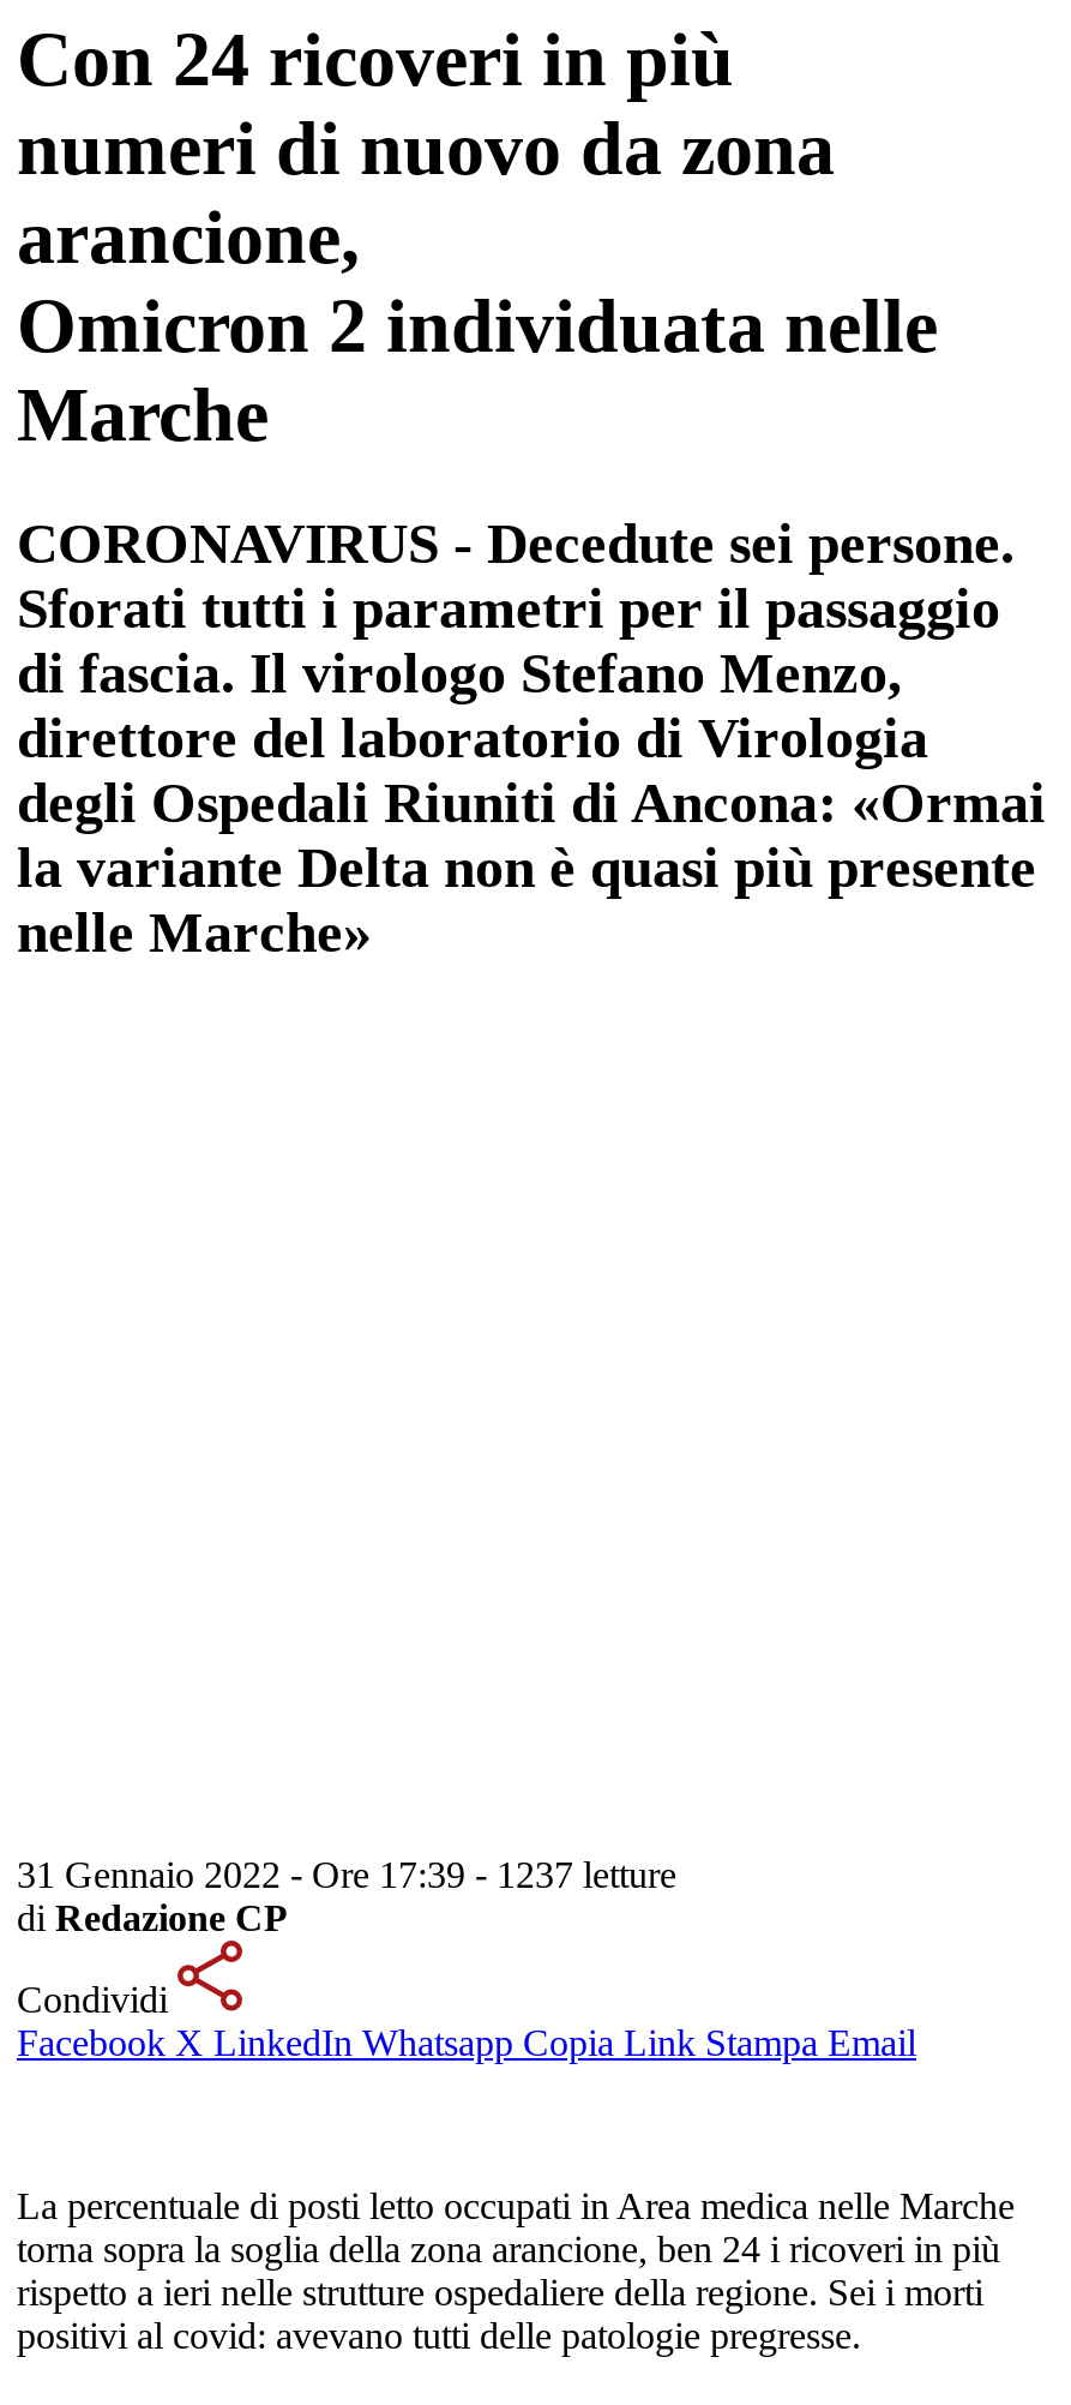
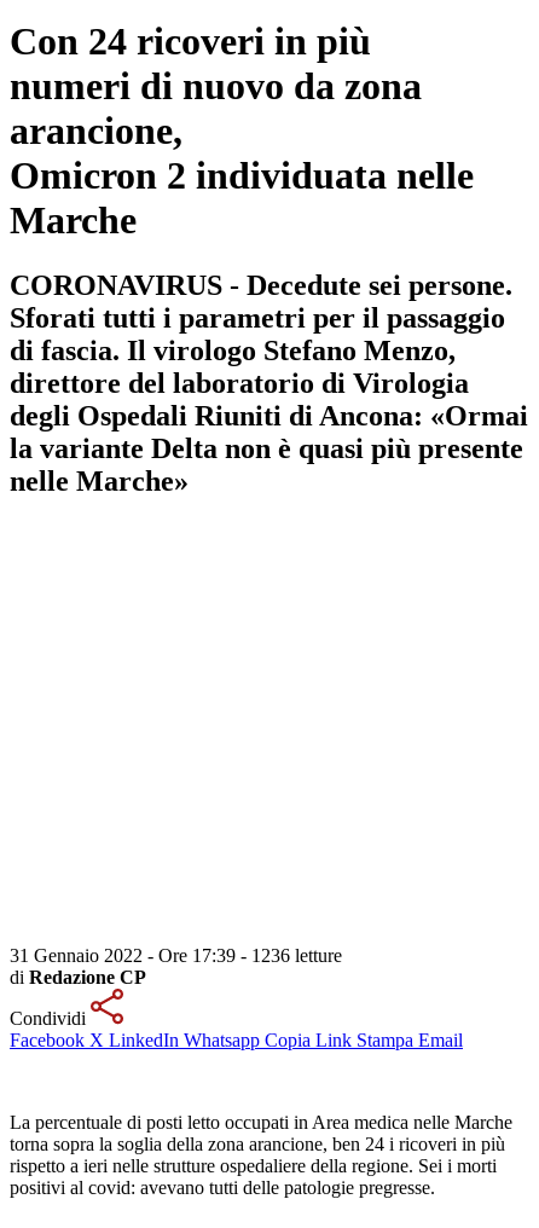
- 31 Gennaio 2022 - Ore 17:39 - 1237 letture
+ 31 Gennaio 2022 - Ore 17:39 - 1236 letture
